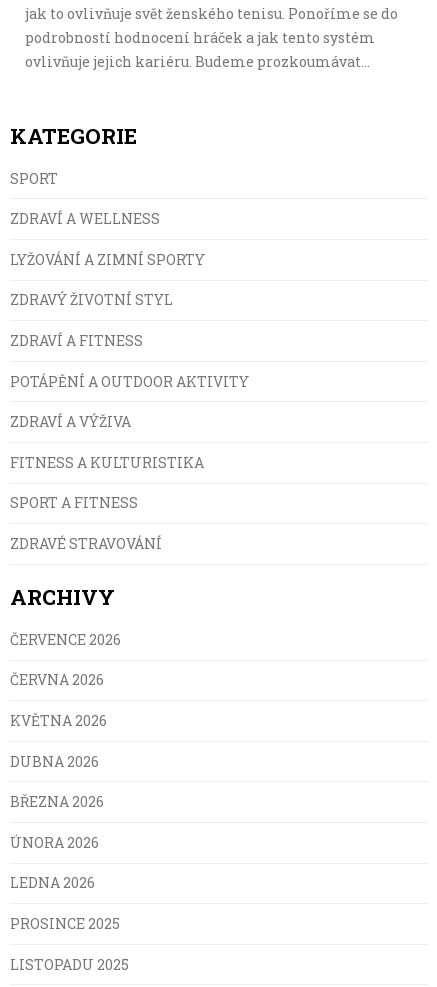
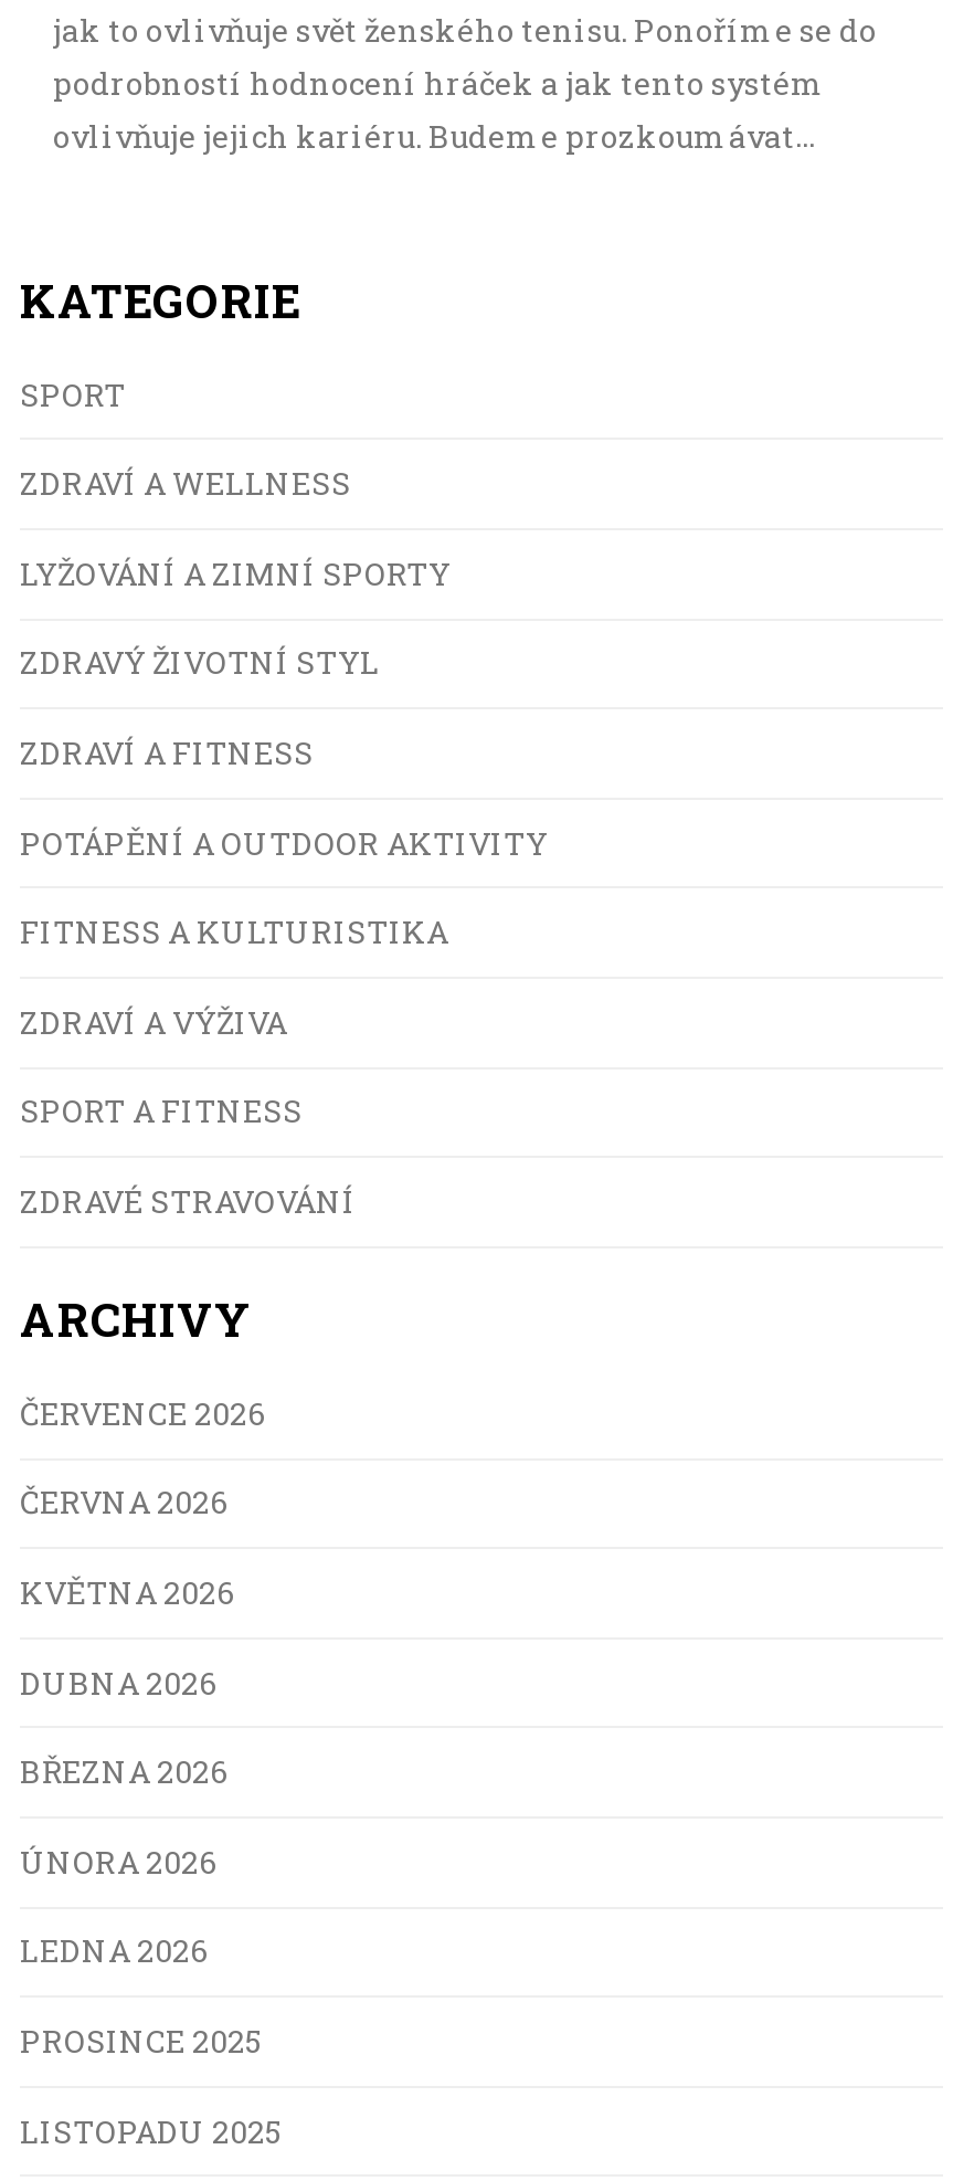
moved down: ZDRAVÍ A VÝŽIVA

moved up: FITNESS A KULTURISTIKA
